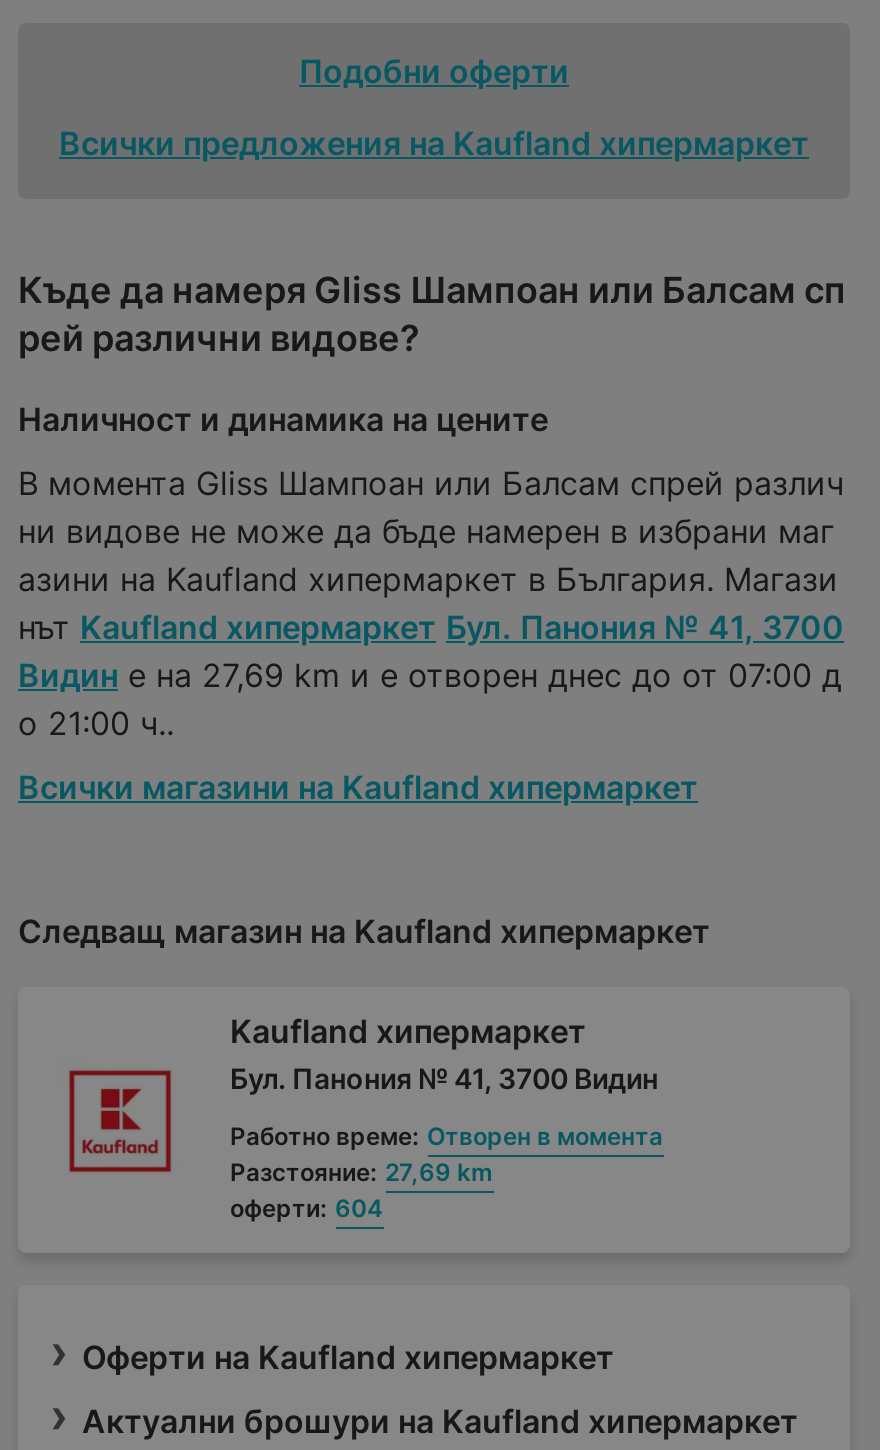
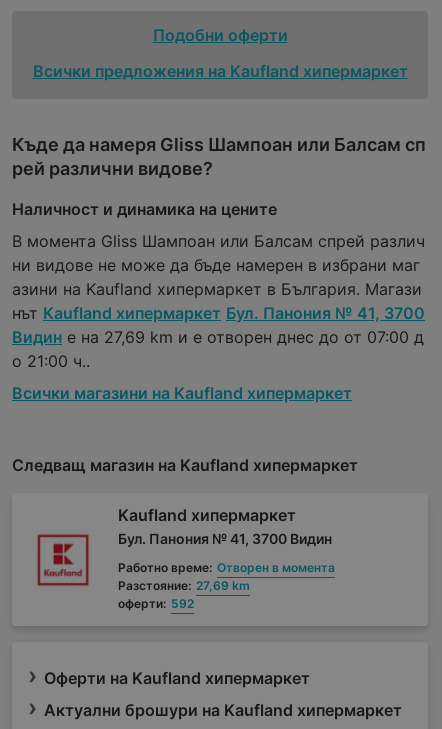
- оферти: 604
+ оферти: 592
